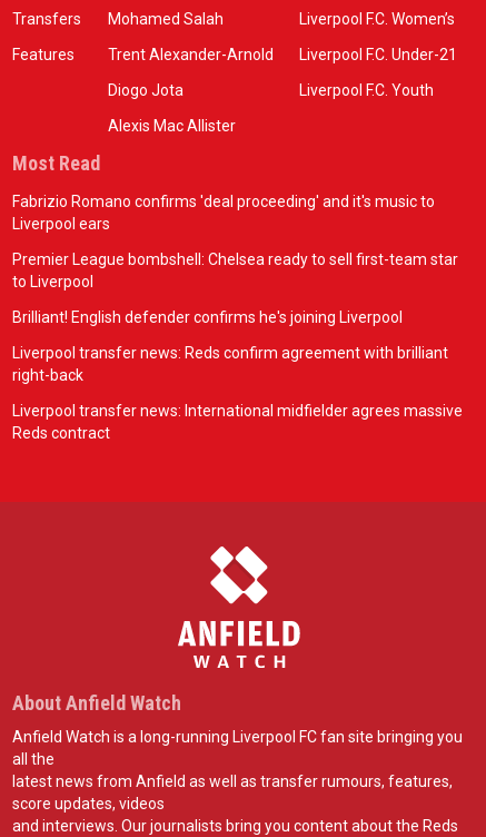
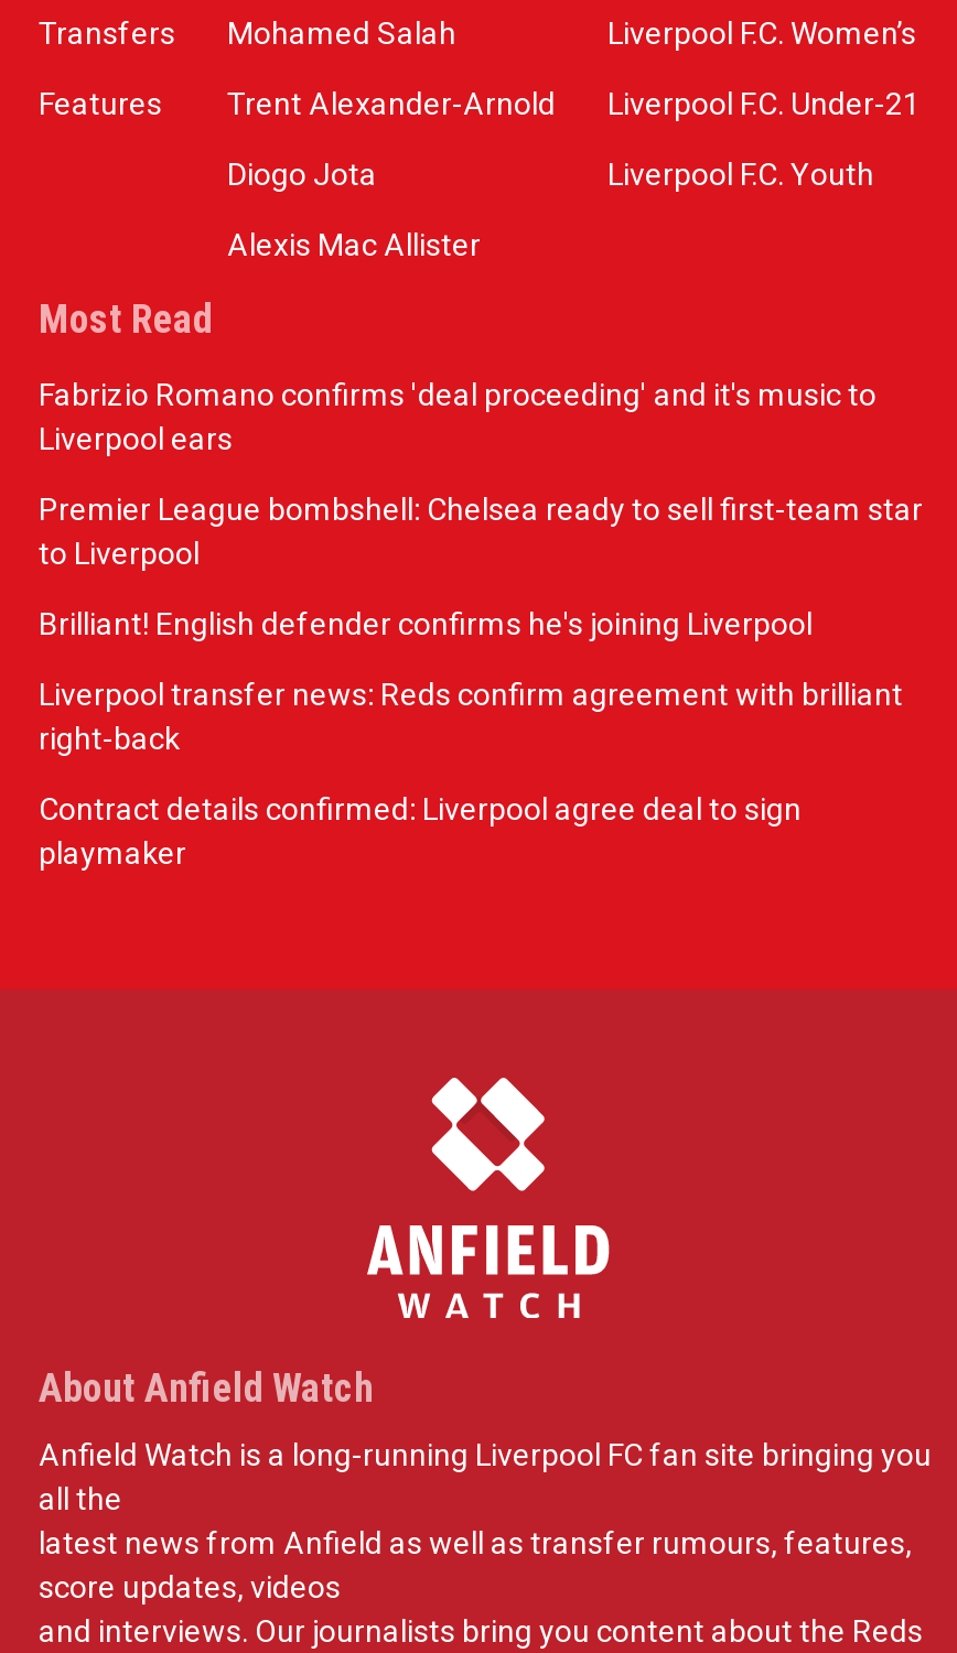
- Liverpool transfer news: International midfielder agrees massive
- Reds contract
+ Contract details confirmed: Liverpool agree deal to sign
+ playmaker
